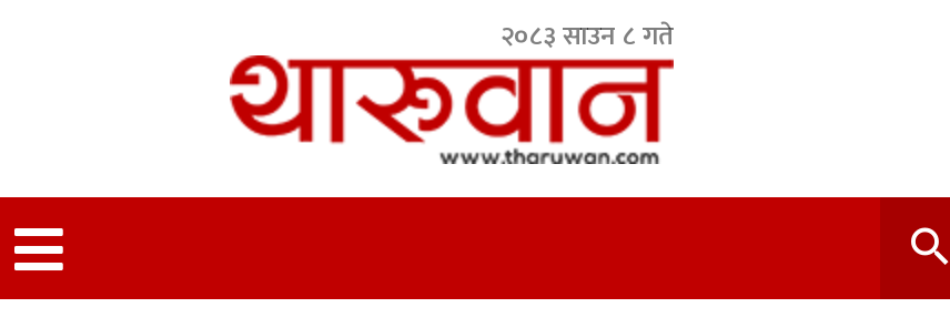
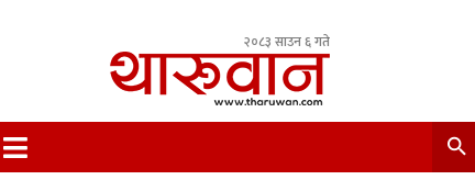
- २०८३ साउन ८ गते
+ २०८३ साउन ६ गते
